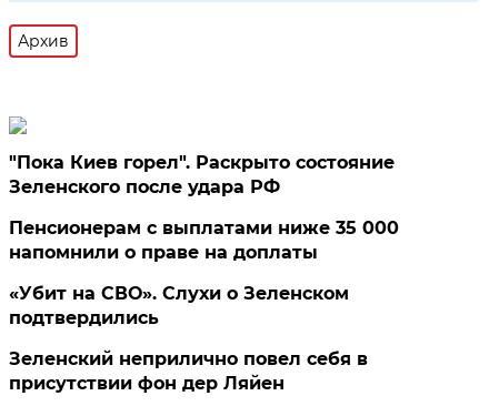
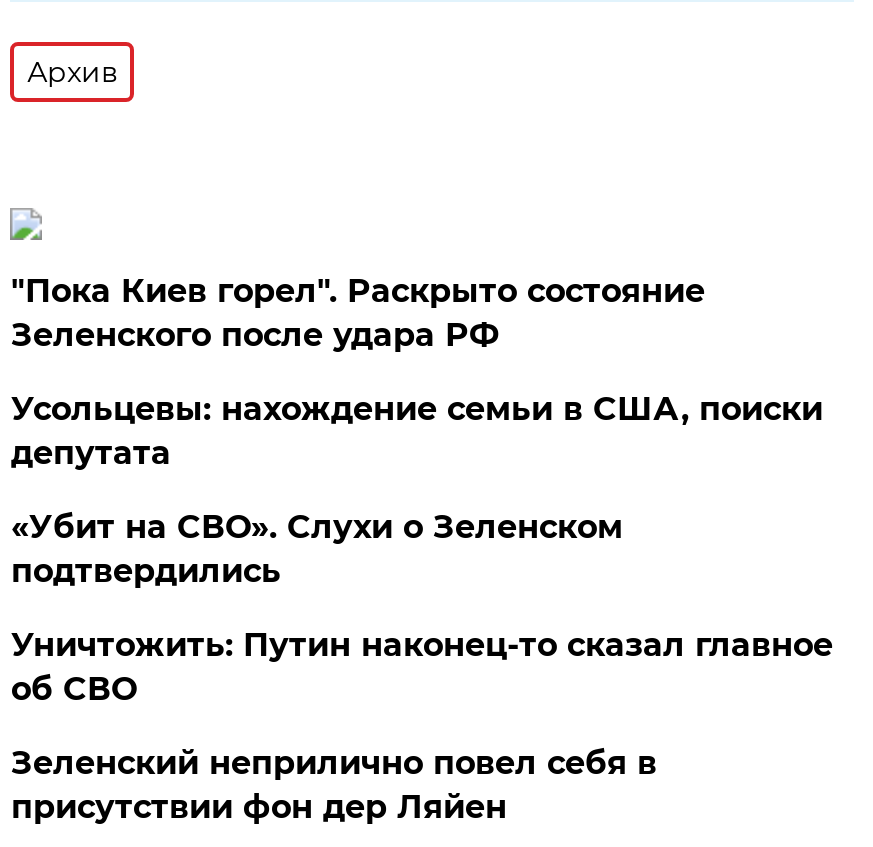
- Пенсионерам с выплатами ниже 35 000
- напомнили о праве на доплаты
+ Усольцевы: нахождение семьи в США, поиски
+ депутата

+ Уничтожить: Путин наконец-то сказал главное
+ об СВО
